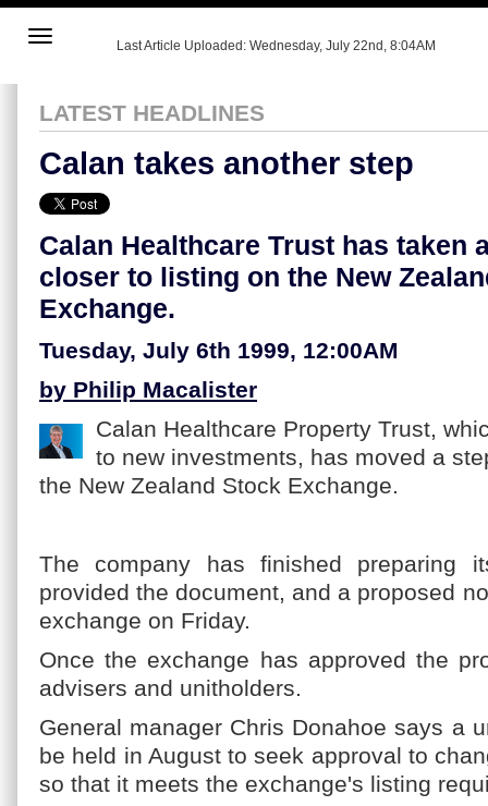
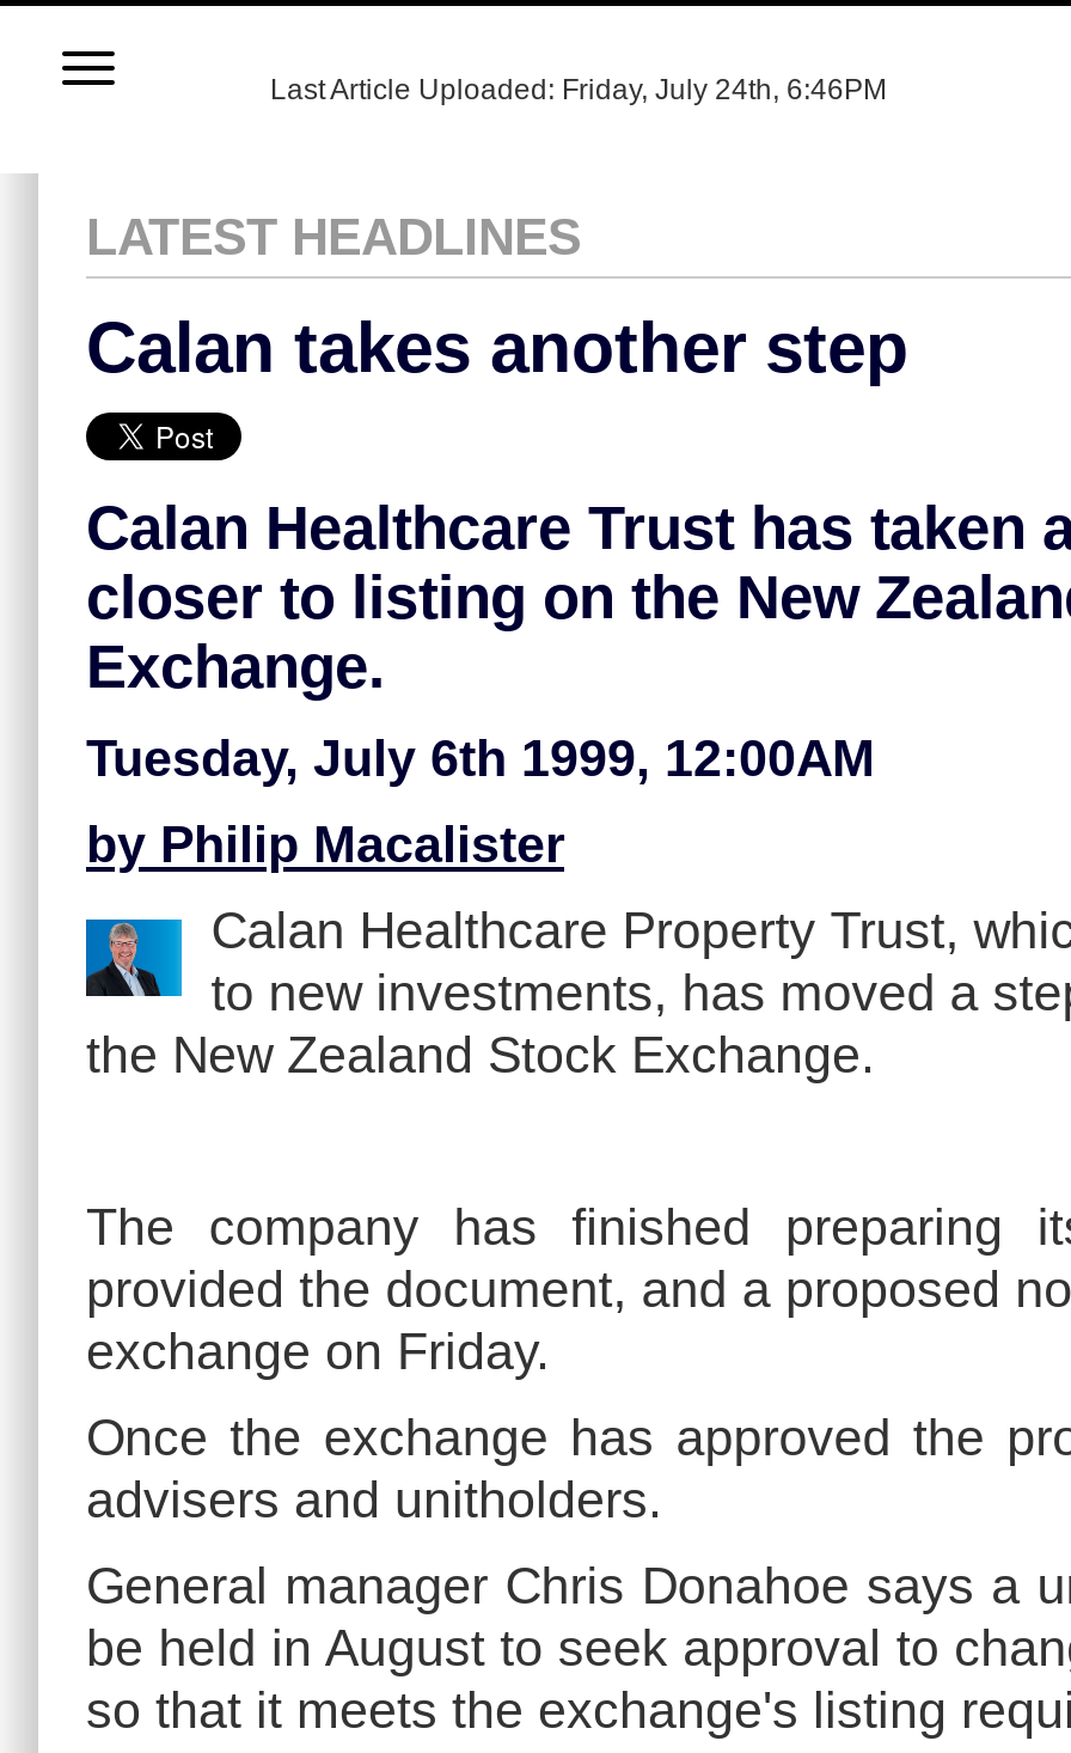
- Last Article Uploaded: Wednesday, July 22nd, 8:04AM
+ Last Article Uploaded: Friday, July 24th, 6:46PM
